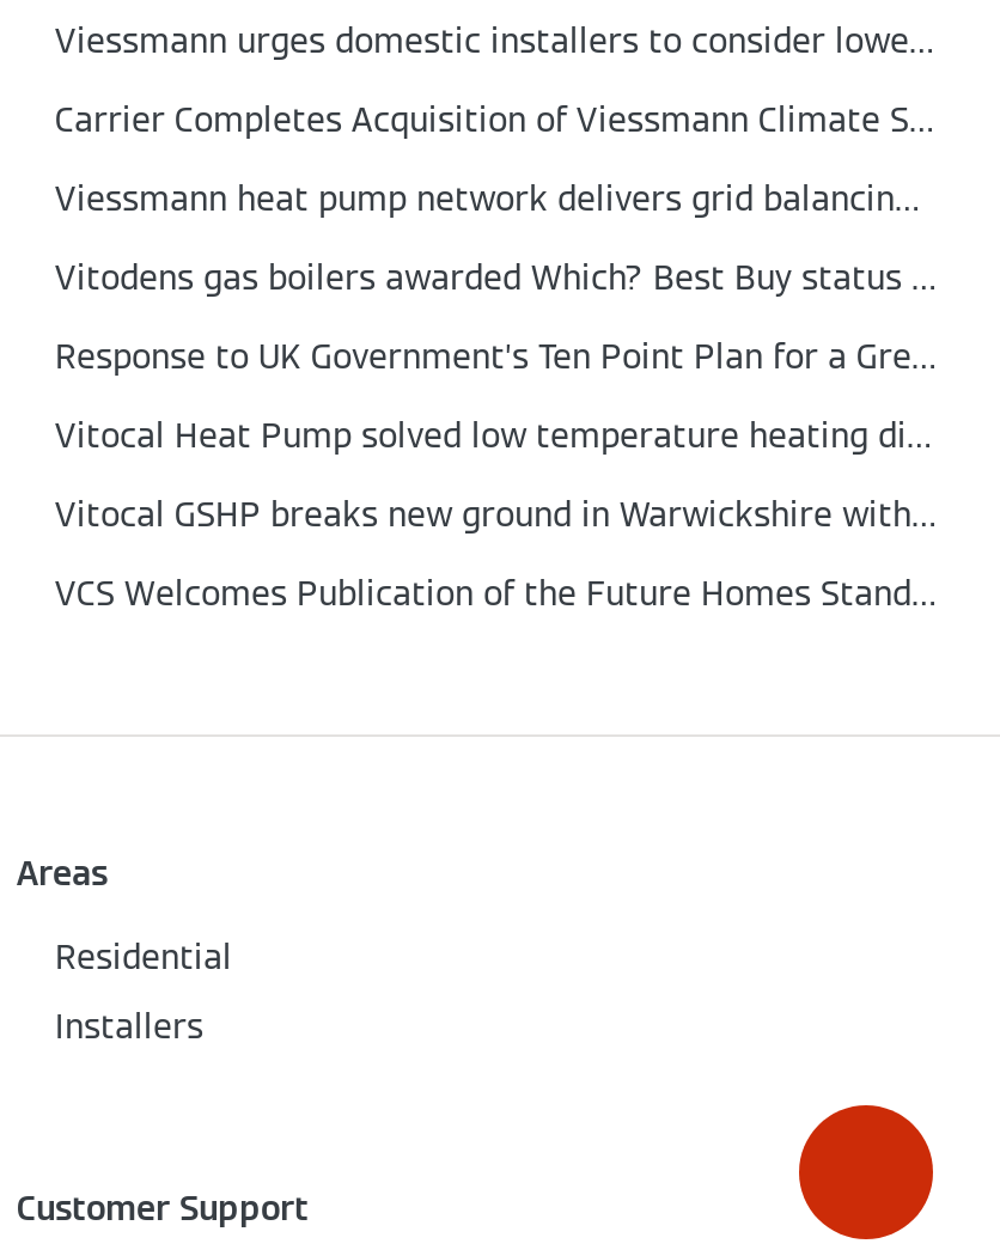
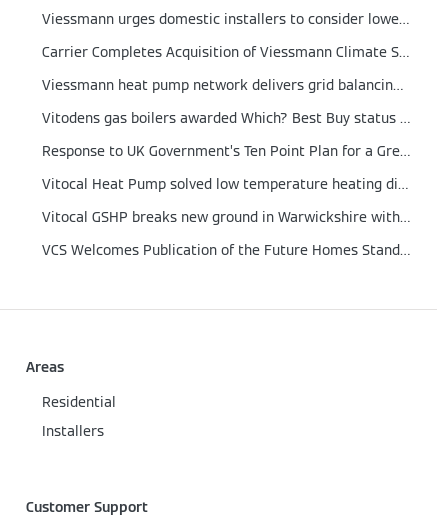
- [image]
